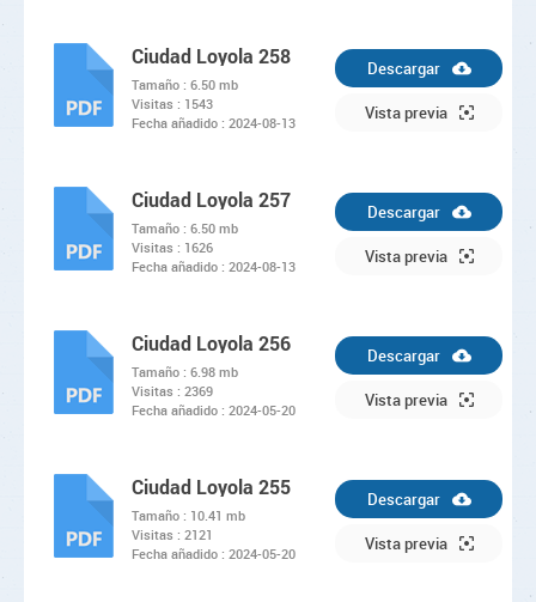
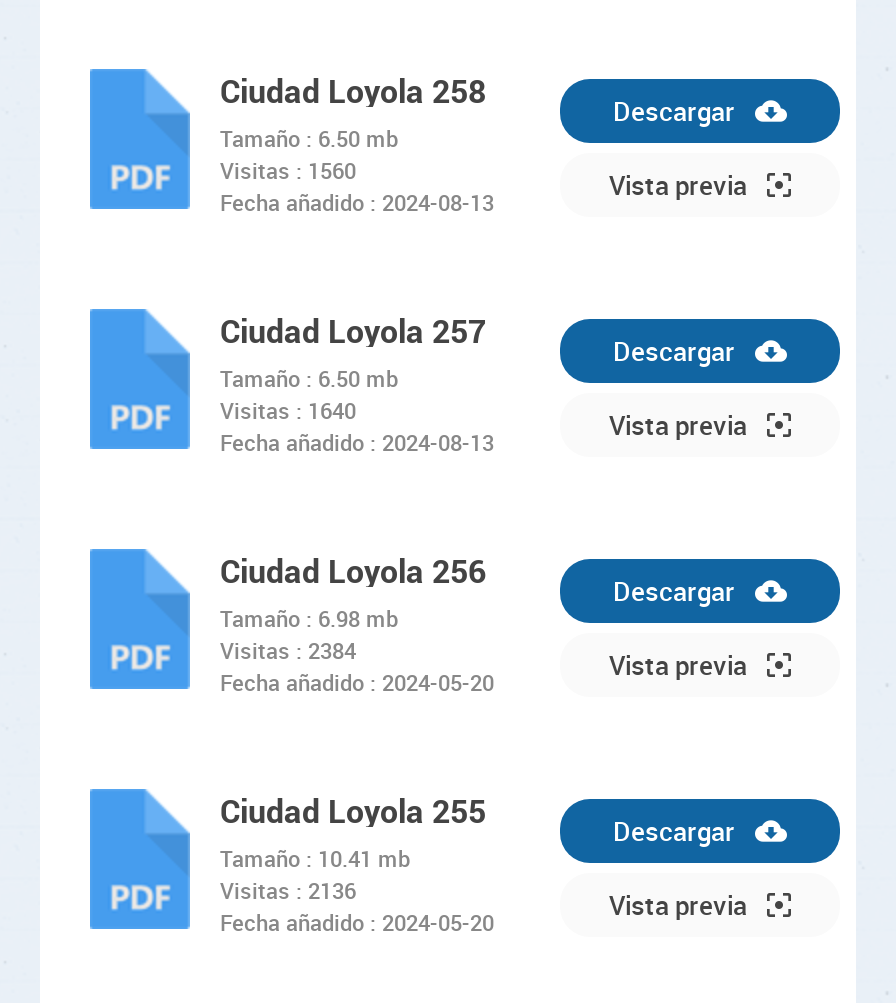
- Visitas : 1543
+ Visitas : 1560

- Visitas : 1626
+ Visitas : 1640

- Visitas : 2369
+ Visitas : 2384

- Visitas : 2121
+ Visitas : 2136
